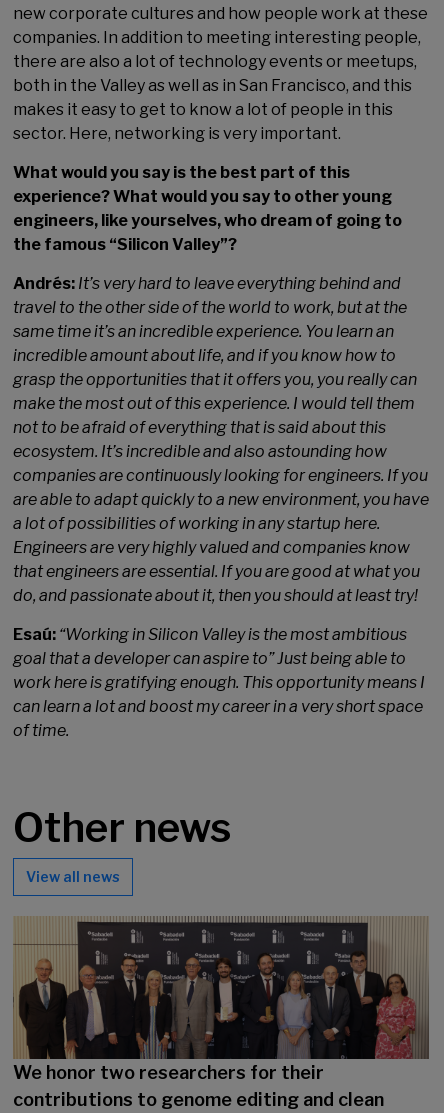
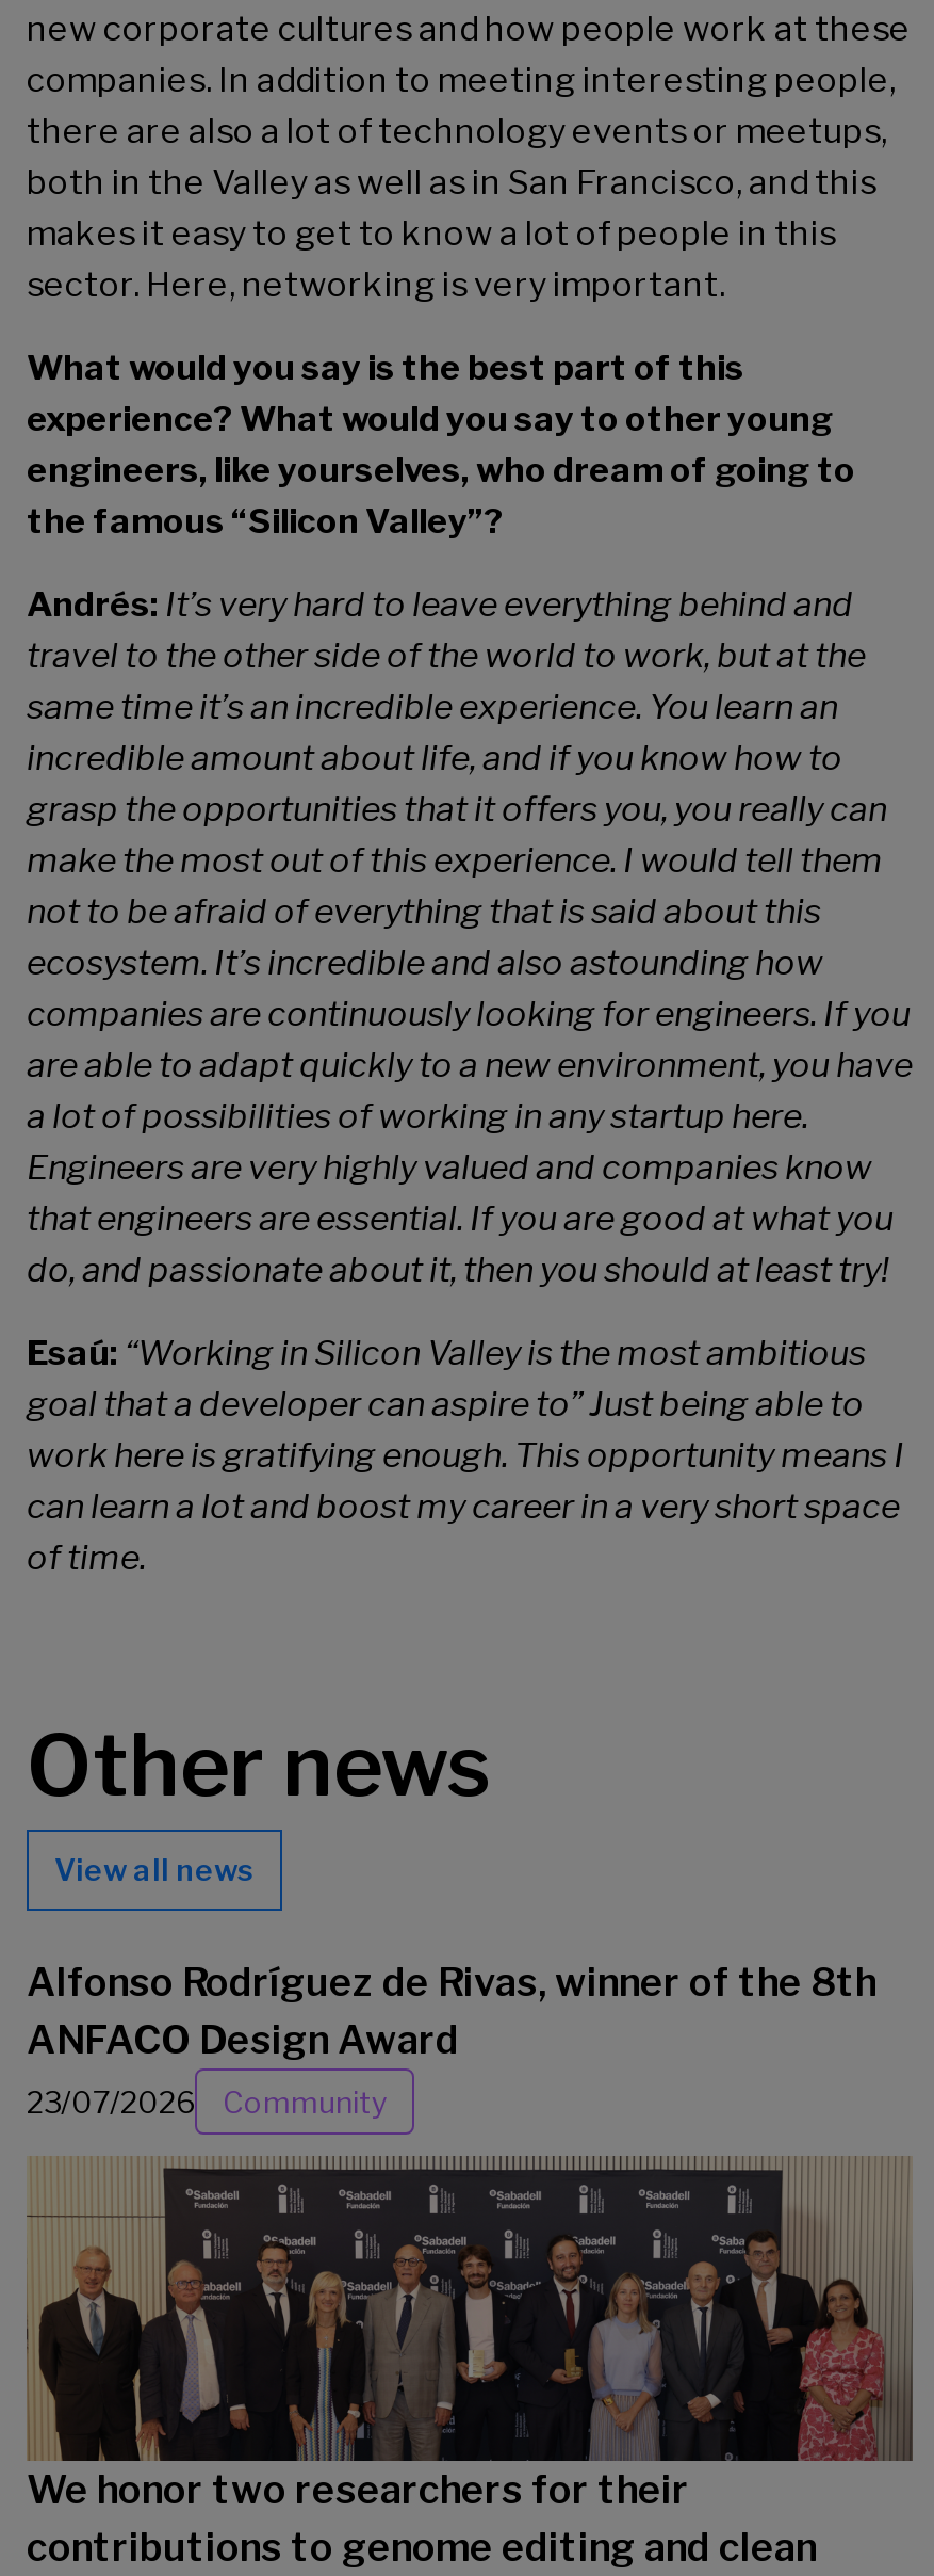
+ Alfonso Rodríguez de Rivas, winner of the 8th
+ ANFACO Design Award
+ 23/07/2026
+ Community
